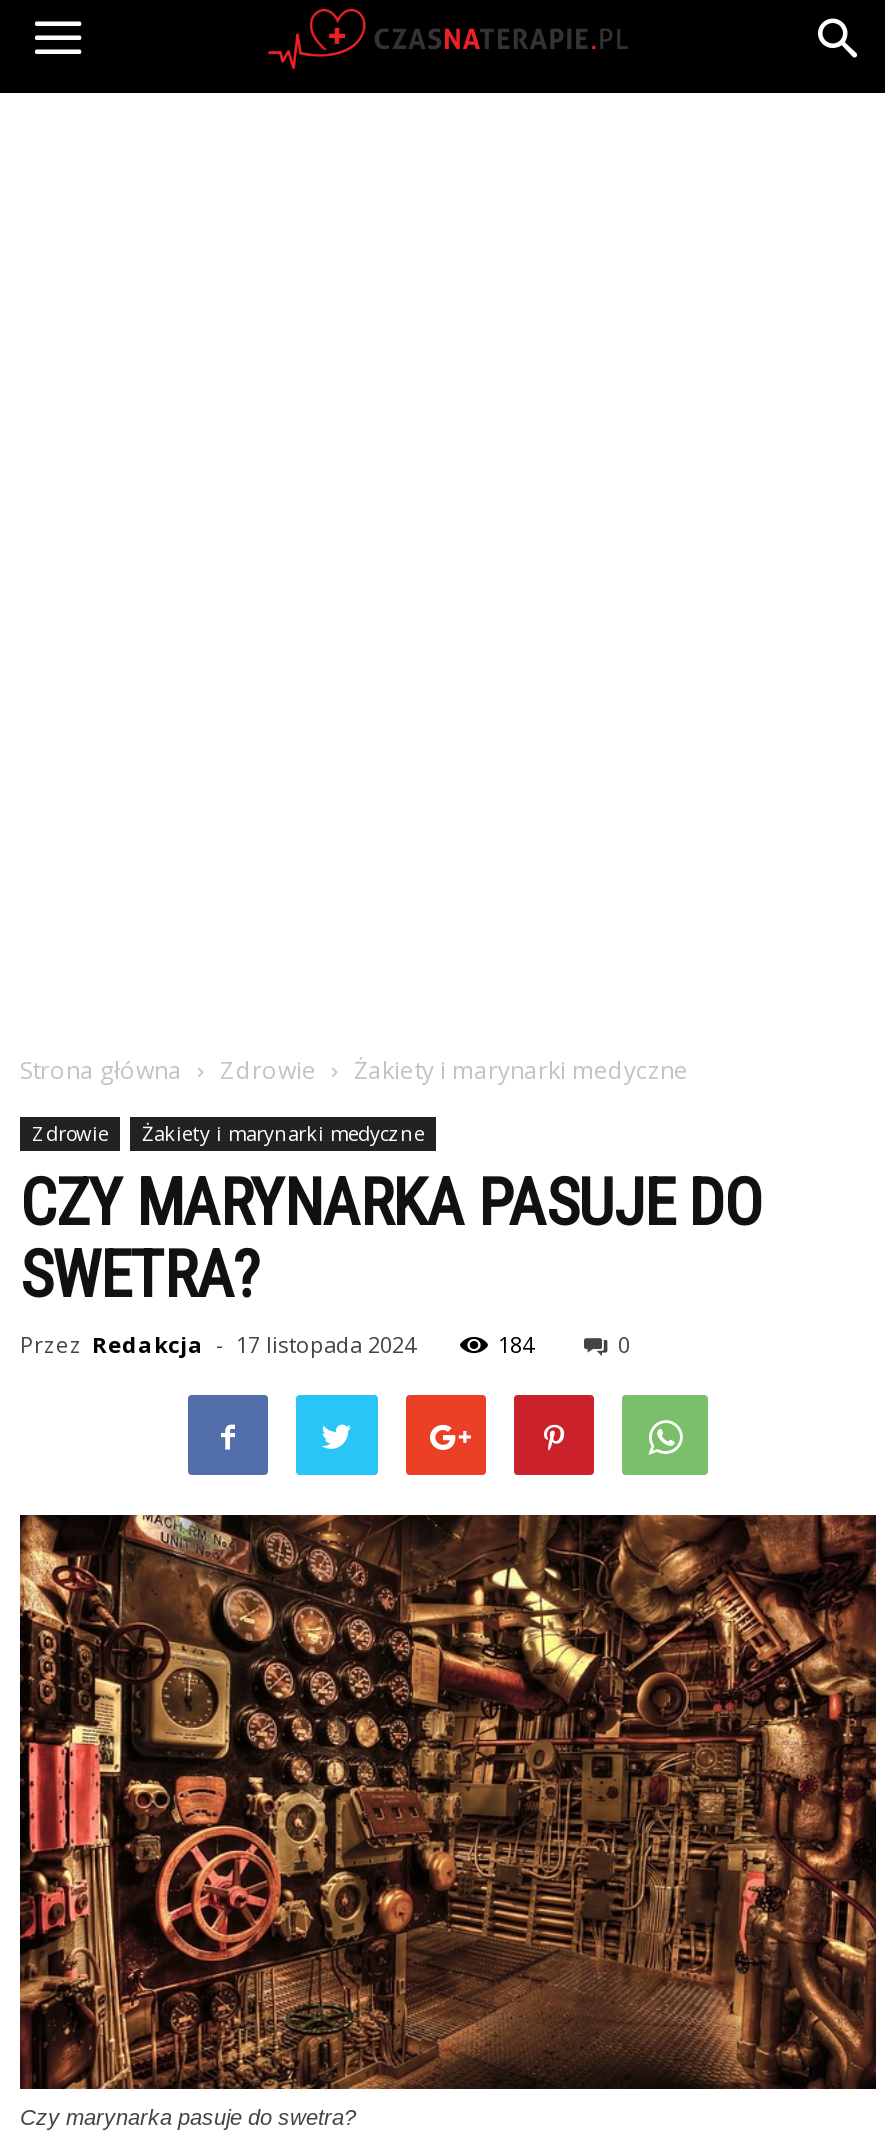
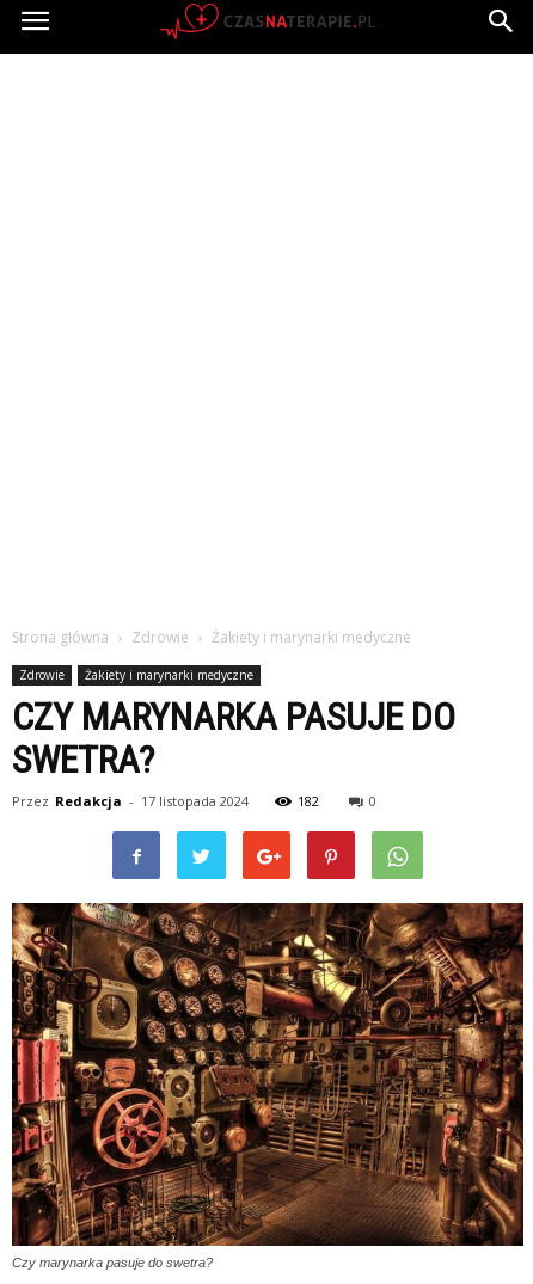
- 184
+ 182
